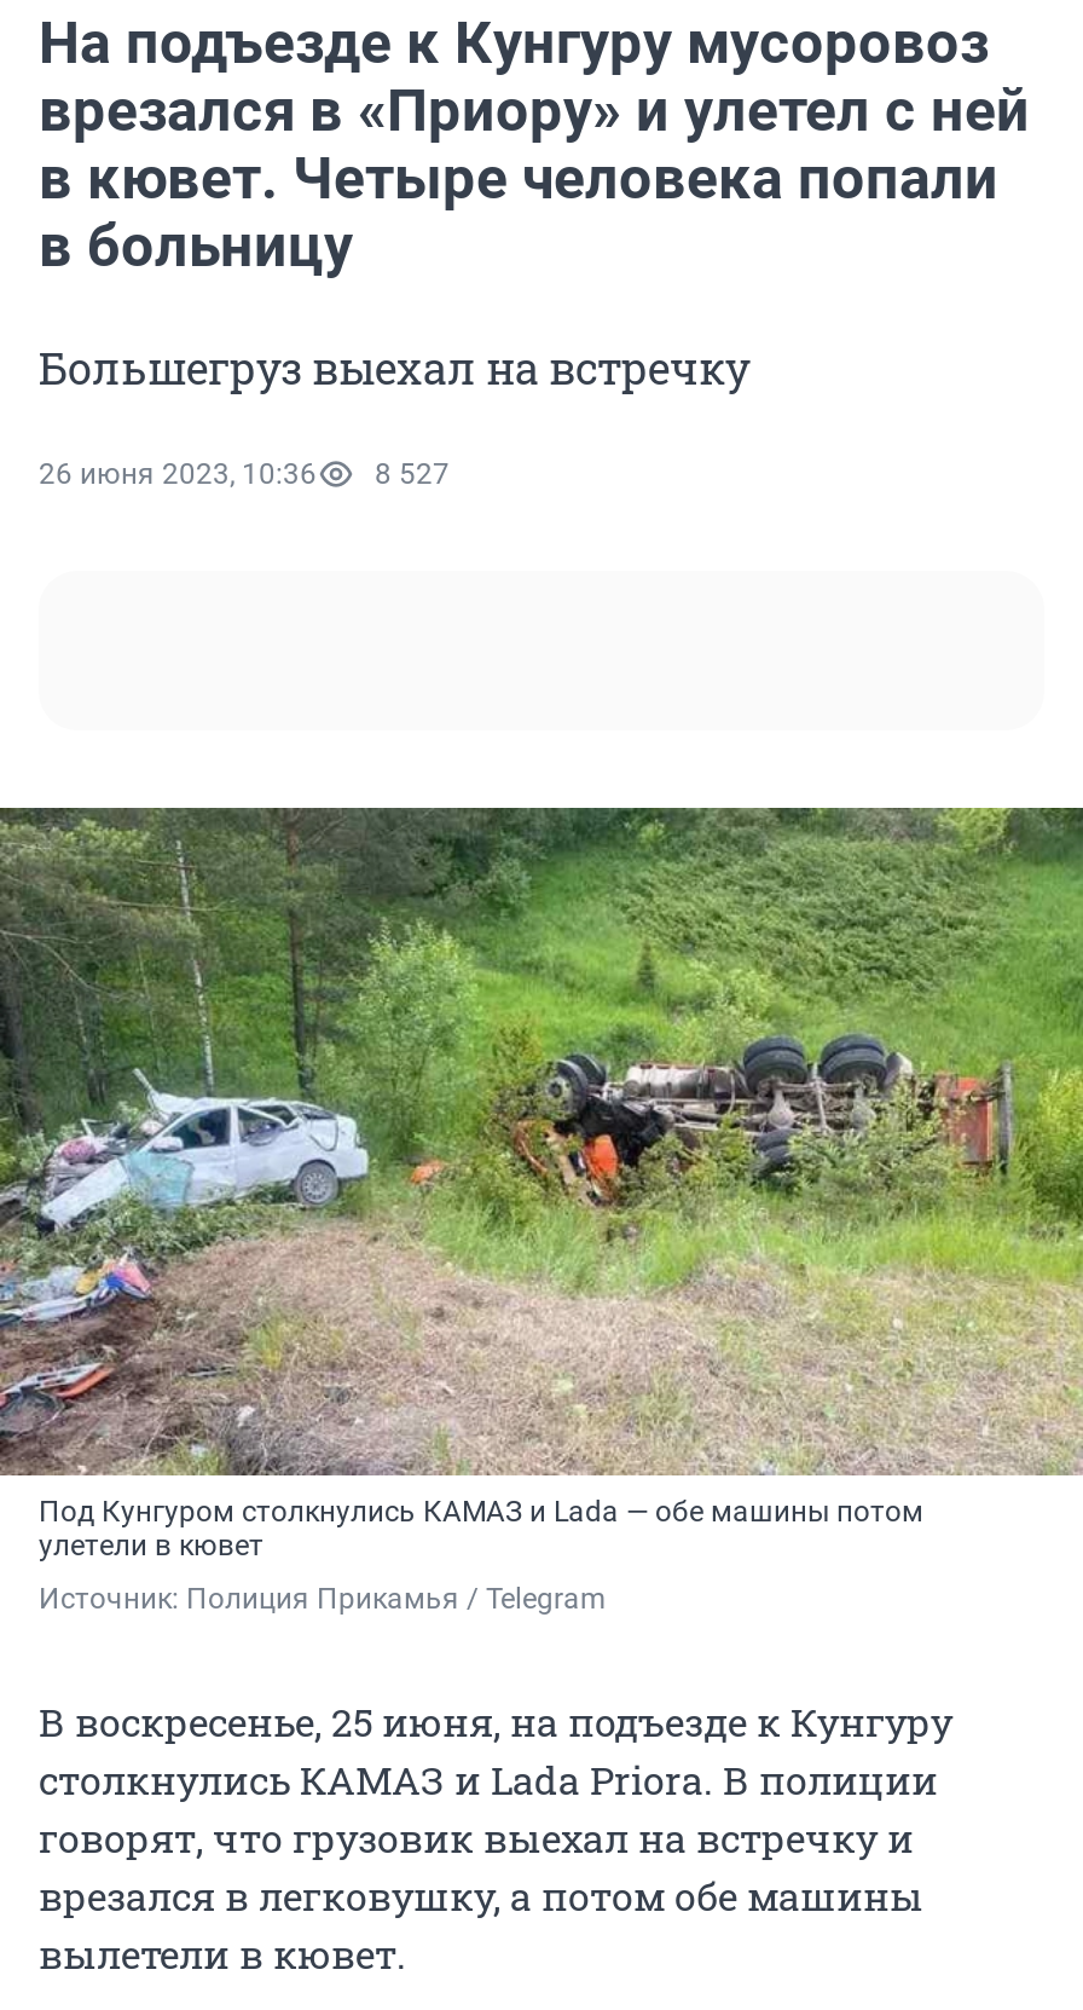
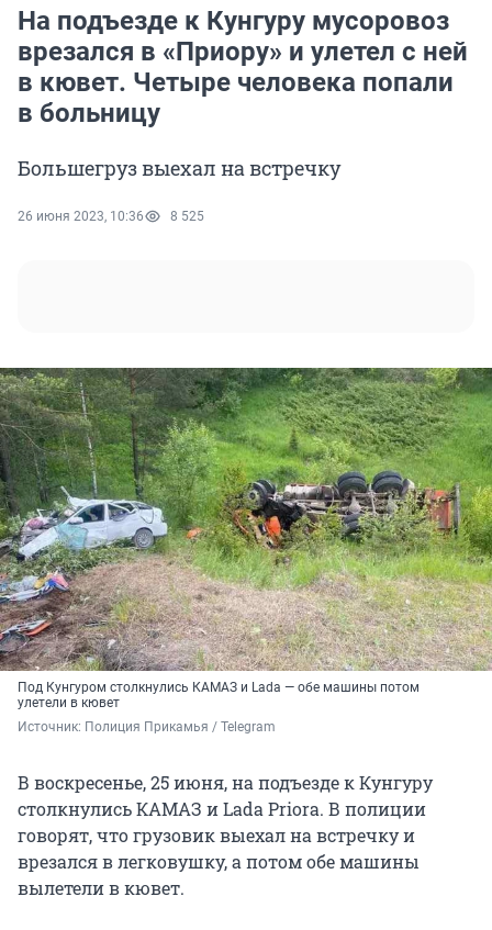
- 26 июня 2023, 10:36 8 527
+ 26 июня 2023, 10:36 8 525
